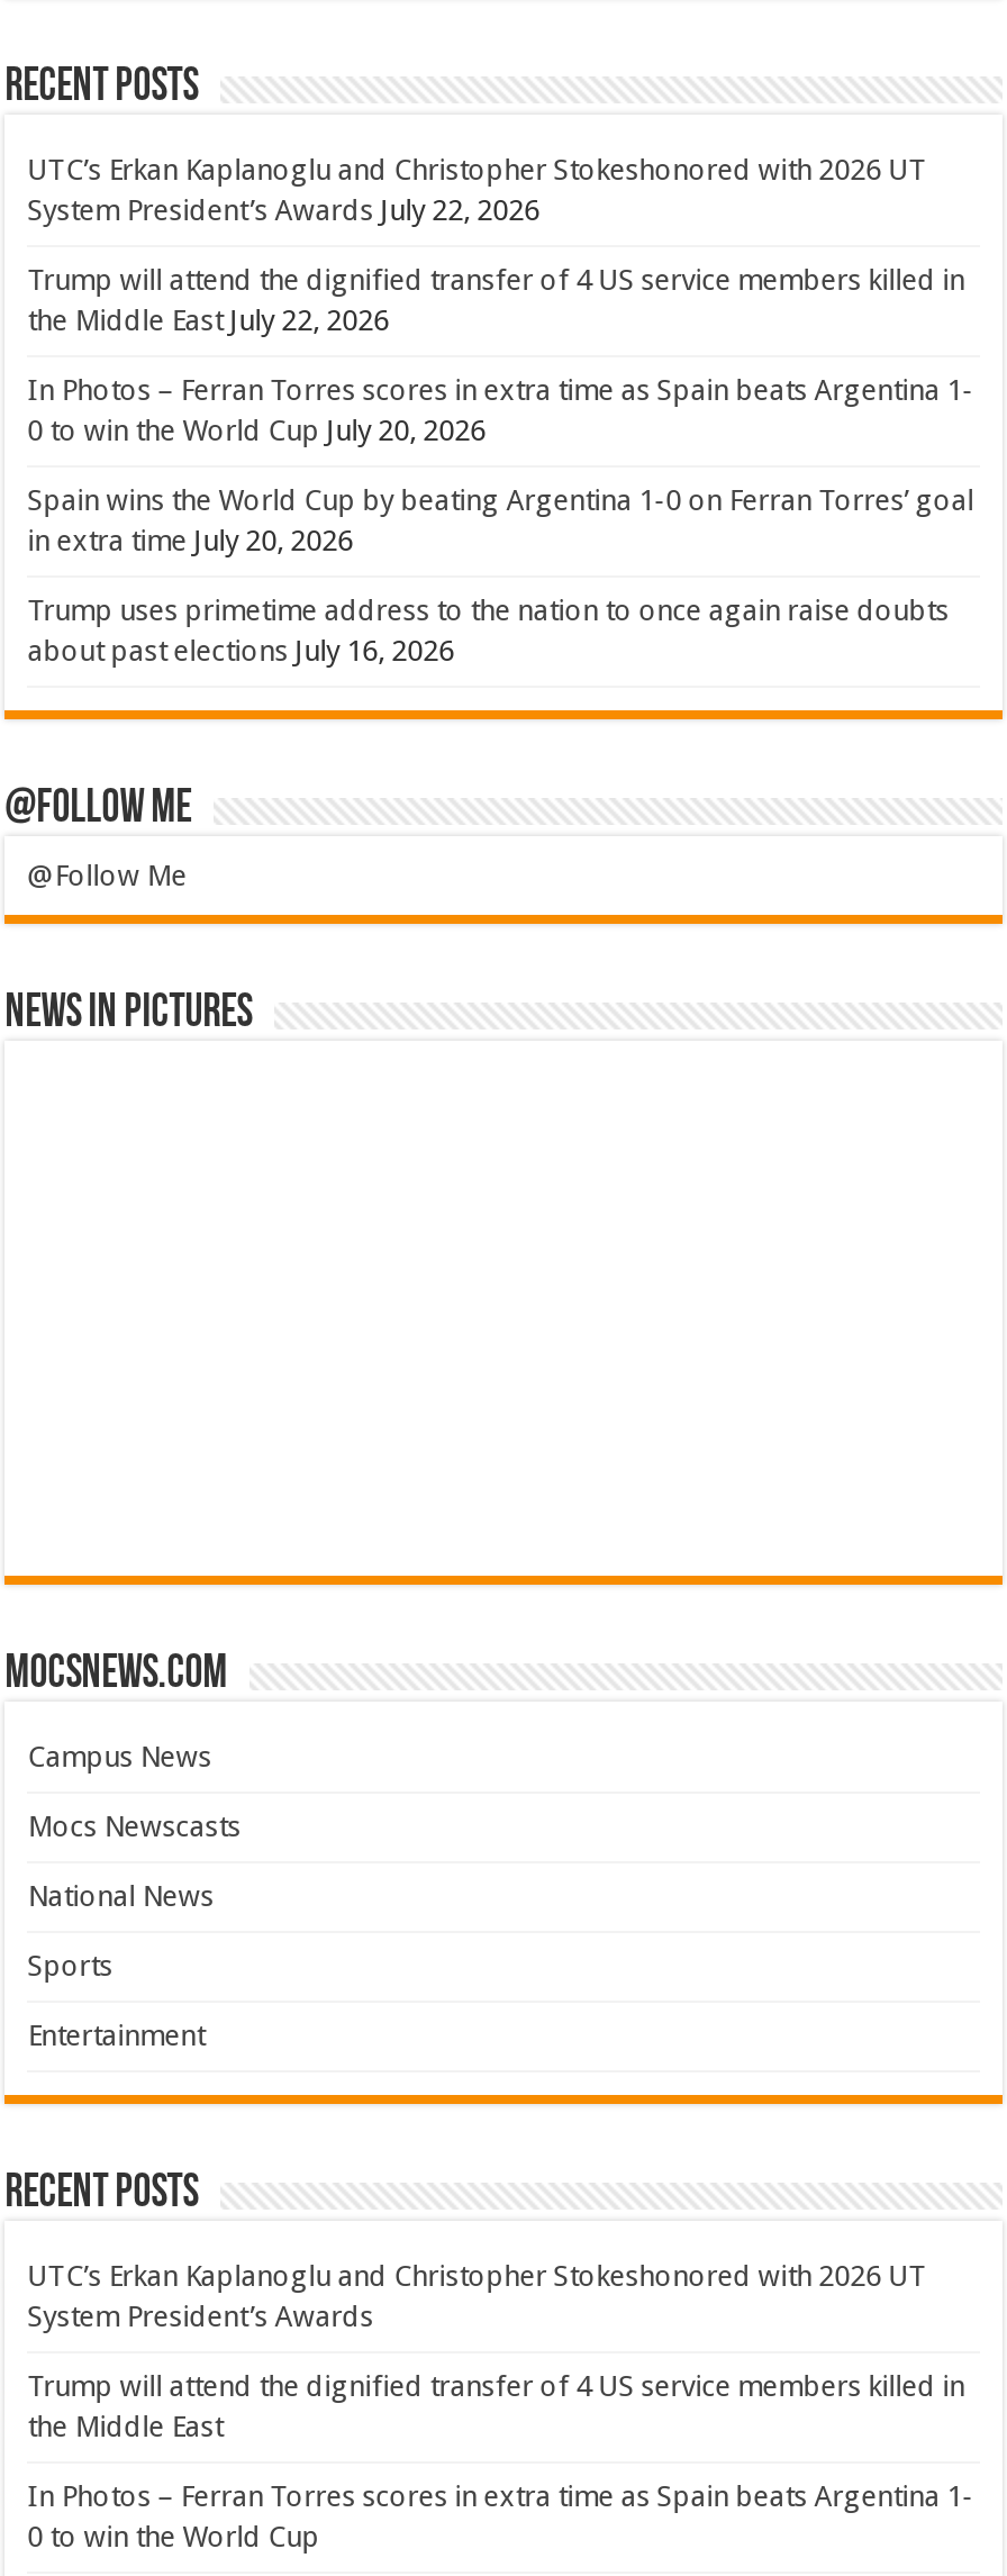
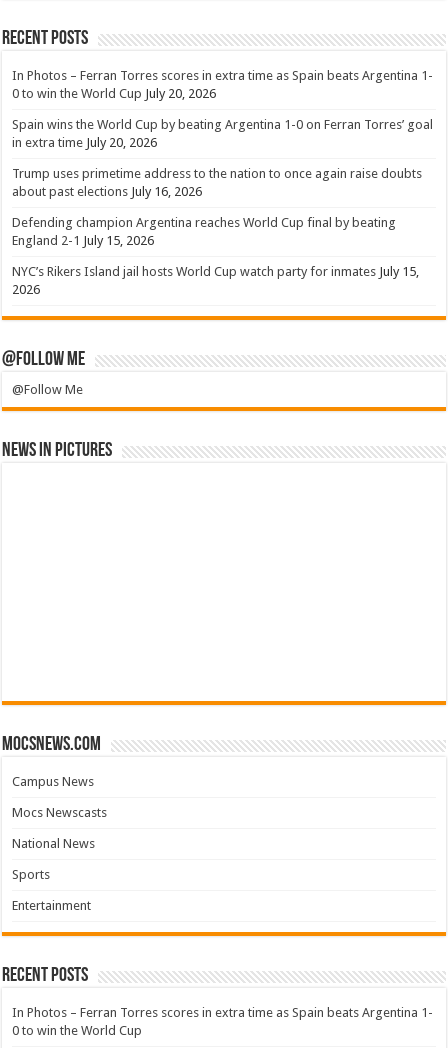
- UTC’s Erkan Kaplanoglu and Christopher Stokeshonored with 2026 UT
- System President’s Awards July 22, 2026
- Trump will attend the dignified transfer of 4 US service members killed in
- the Middle East July 22, 2026

+ Defending champion Argentina reaches World Cup final by beating
+ England 2-1 July 15, 2026
+ NYC’s Rikers Island jail hosts World Cup watch party for inmates July 15,
+ 2026

- UTC’s Erkan Kaplanoglu and Christopher Stokeshonored with 2026 UT
- System President’s Awards
- Trump will attend the dignified transfer of 4 US service members killed in
- the Middle East
